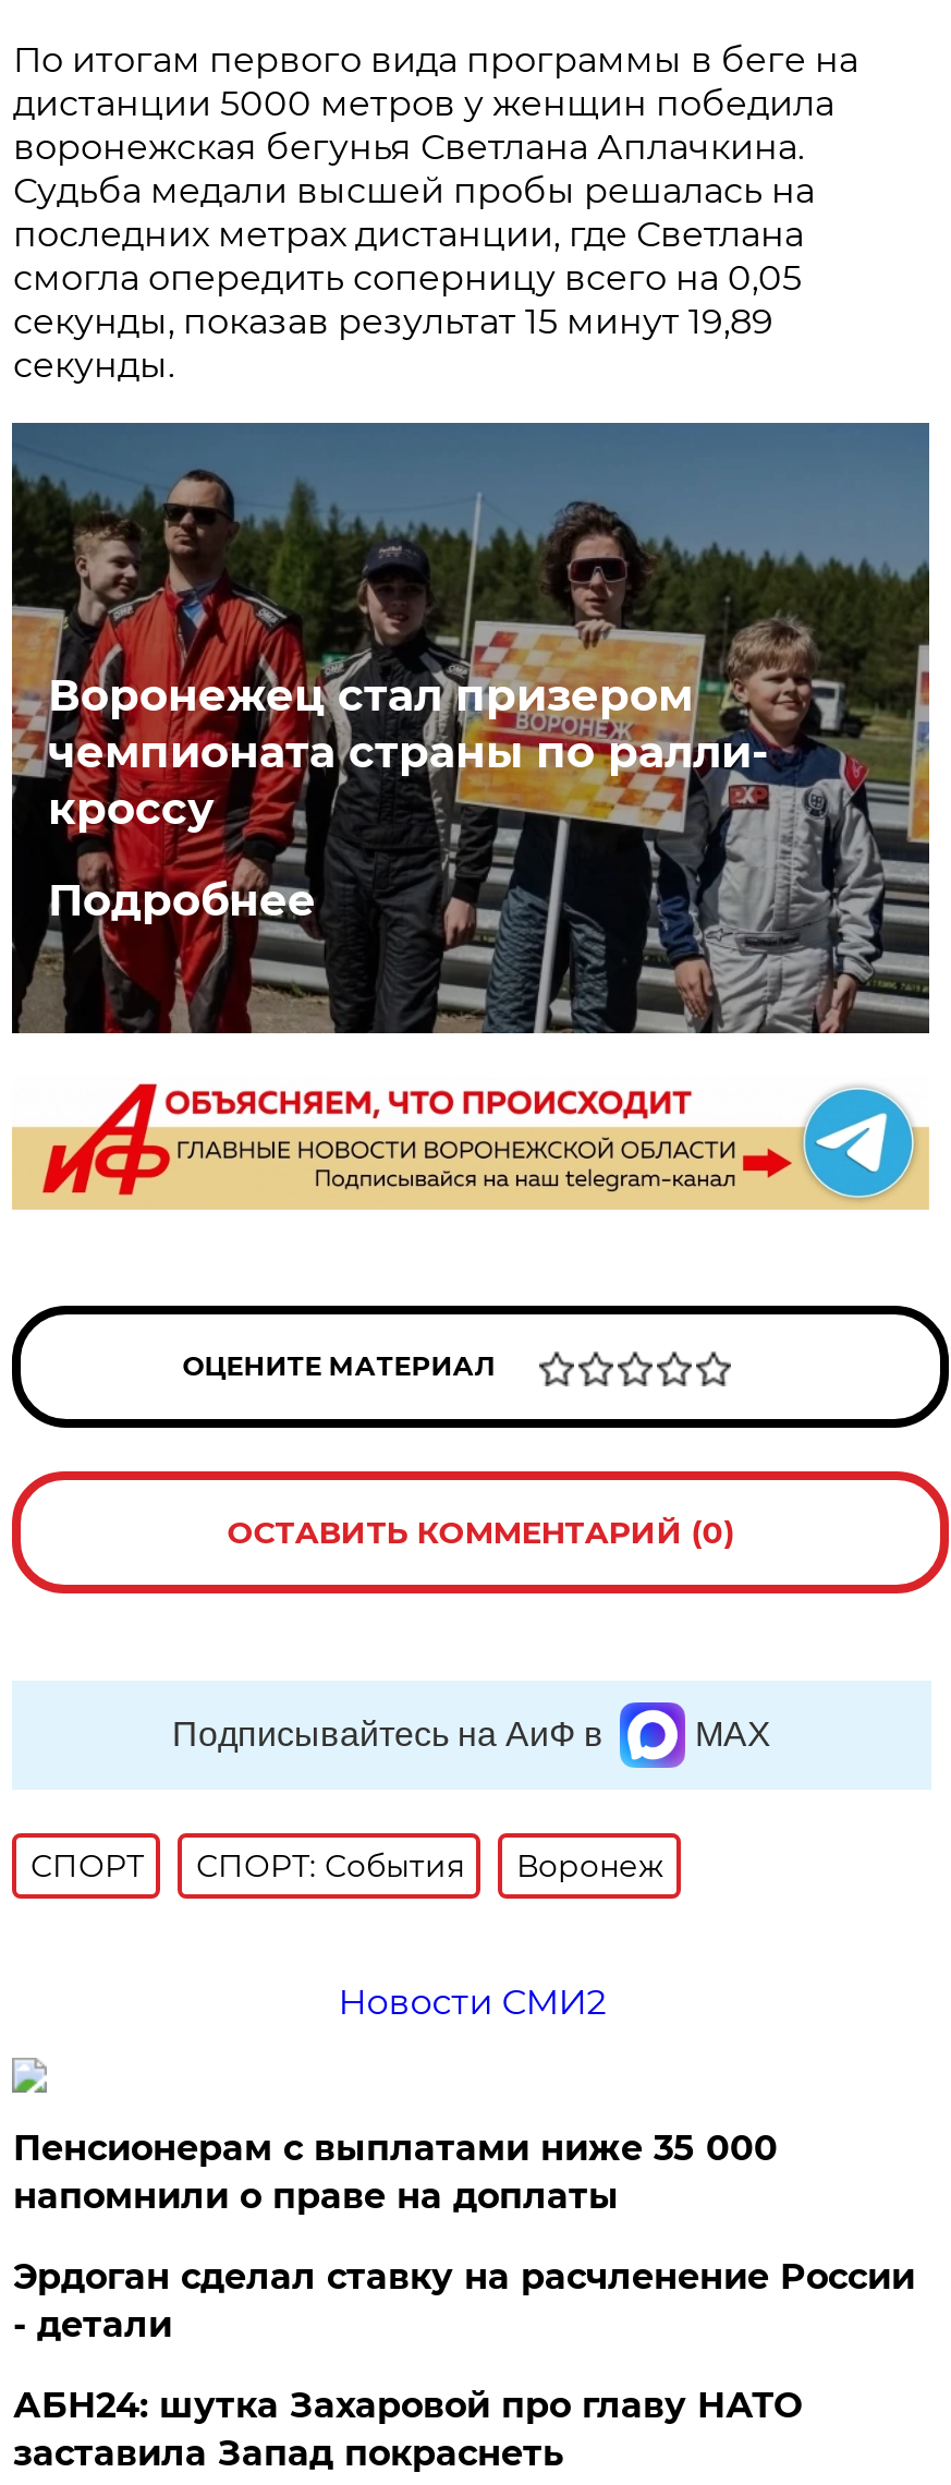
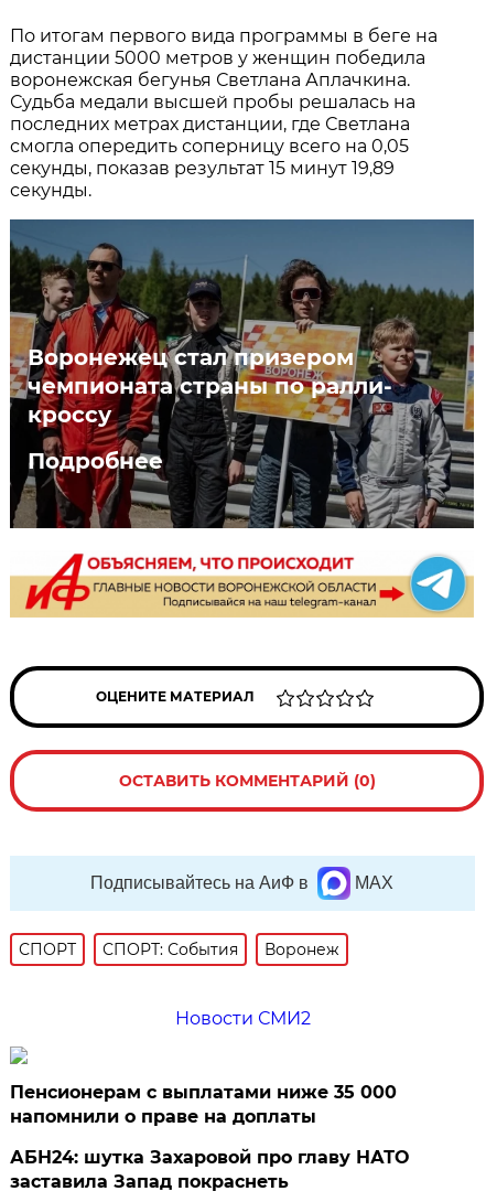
- Эрдоган сделал ставку на расчленение России
- - детали
